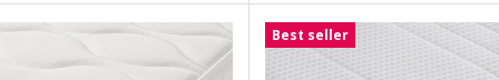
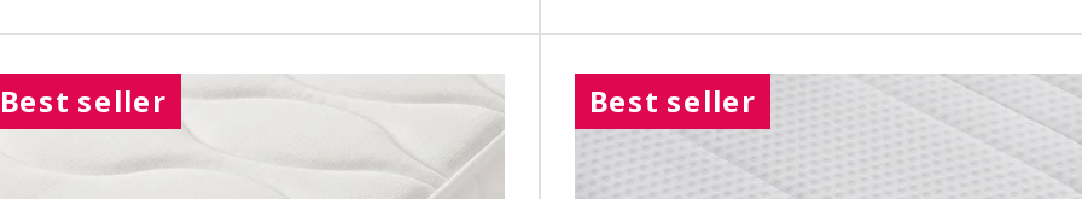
+ Best seller
